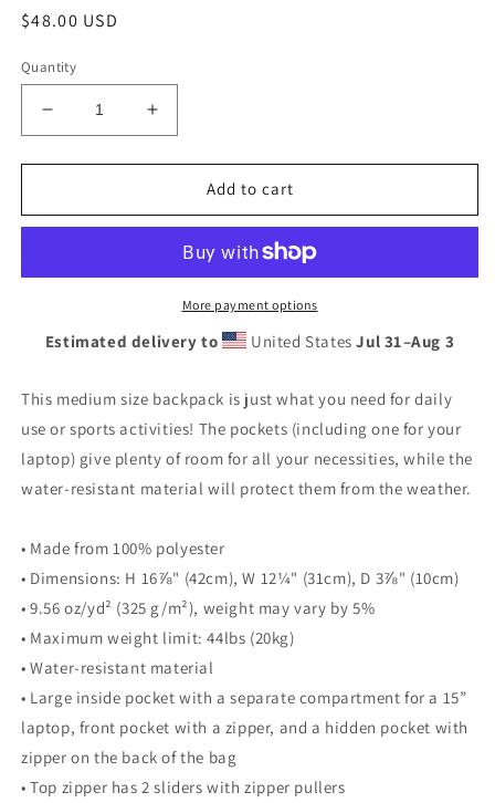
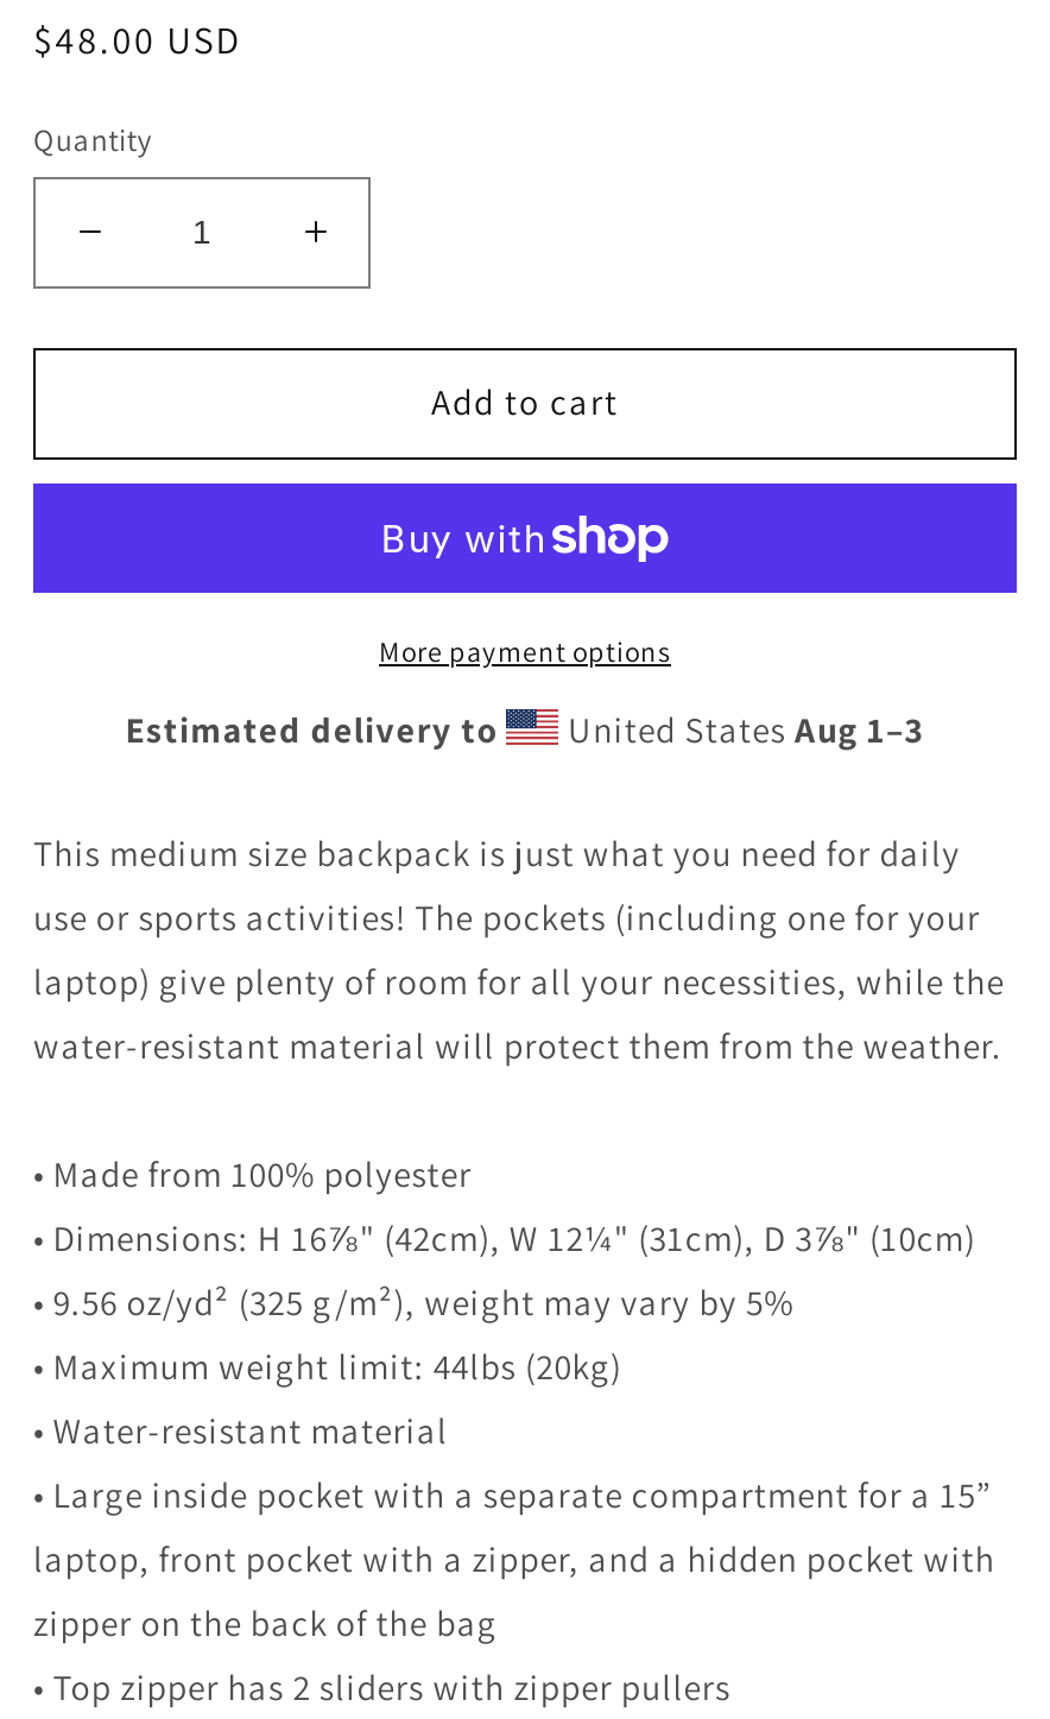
- United States Jul 31–Aug 3
+ United States Aug 1–3
